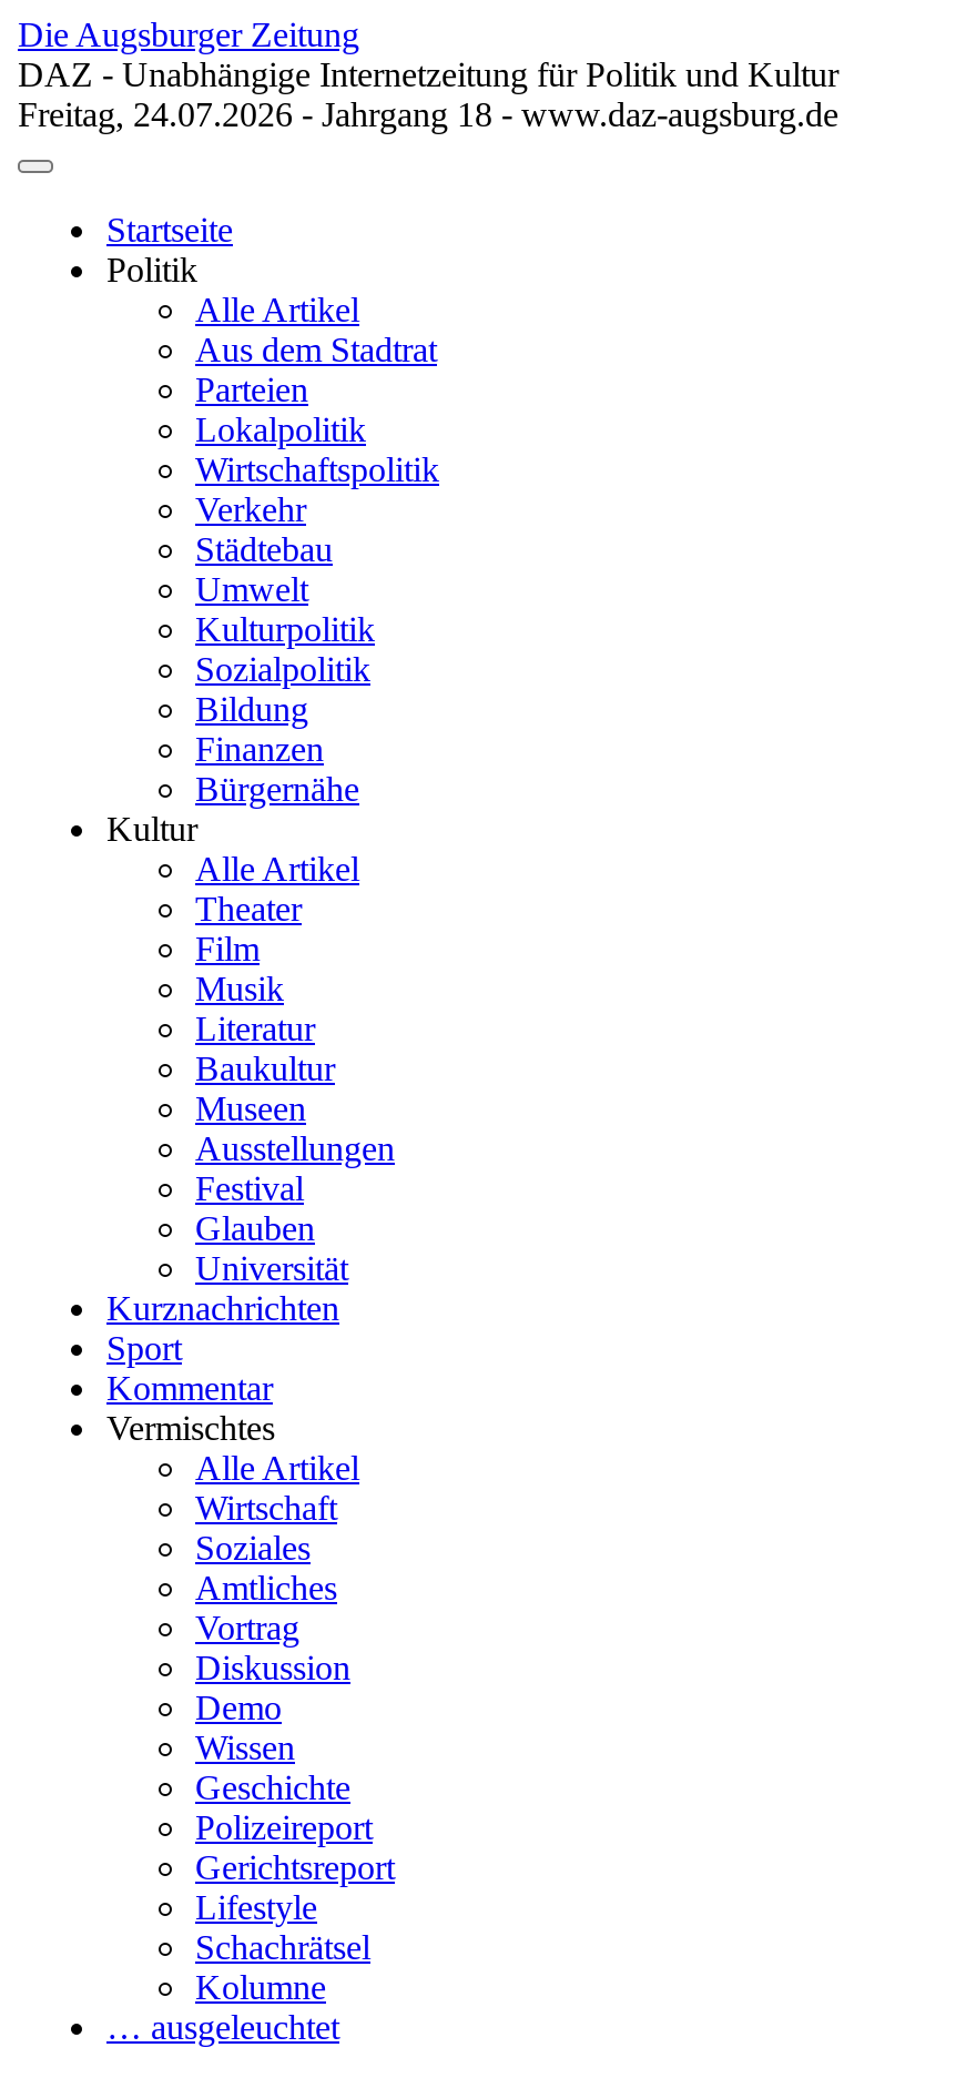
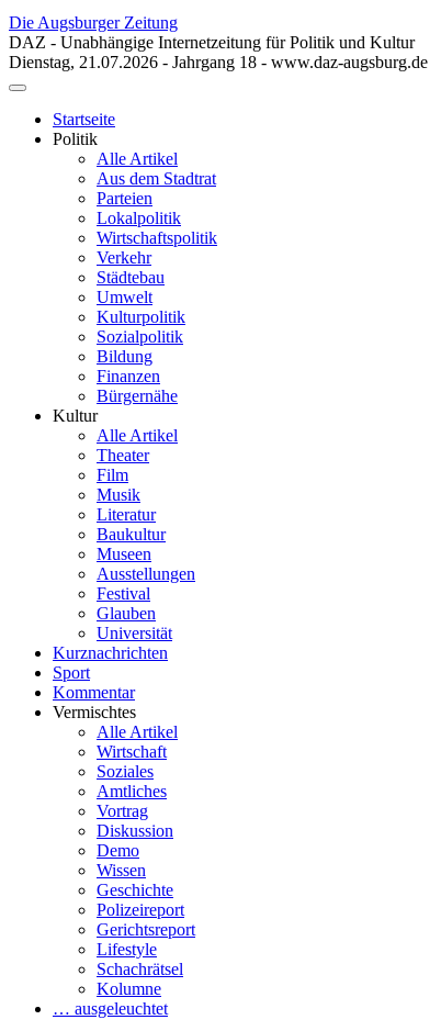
- Freitag, 24.07.2026 - Jahrgang 18 - www.daz-augsburg.de
+ Dienstag, 21.07.2026 - Jahrgang 18 - www.daz-augsburg.de
